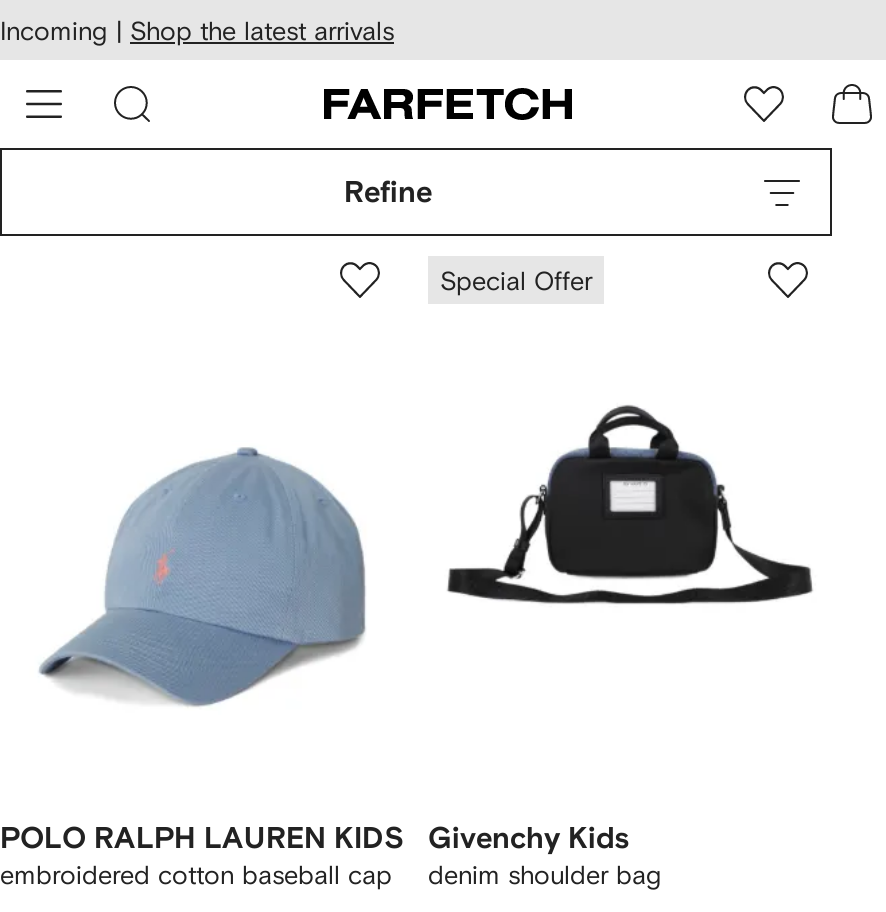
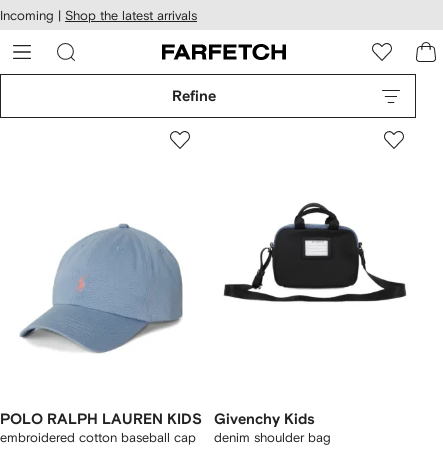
- Special Offer
